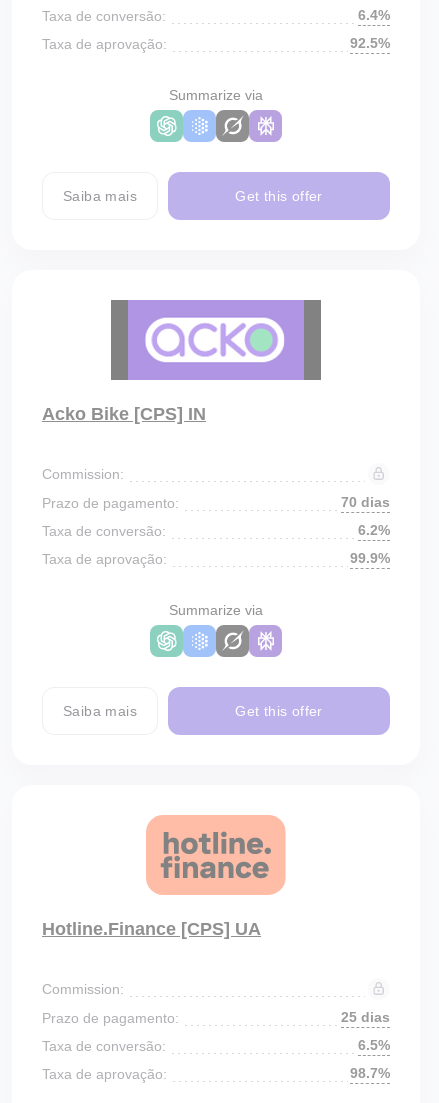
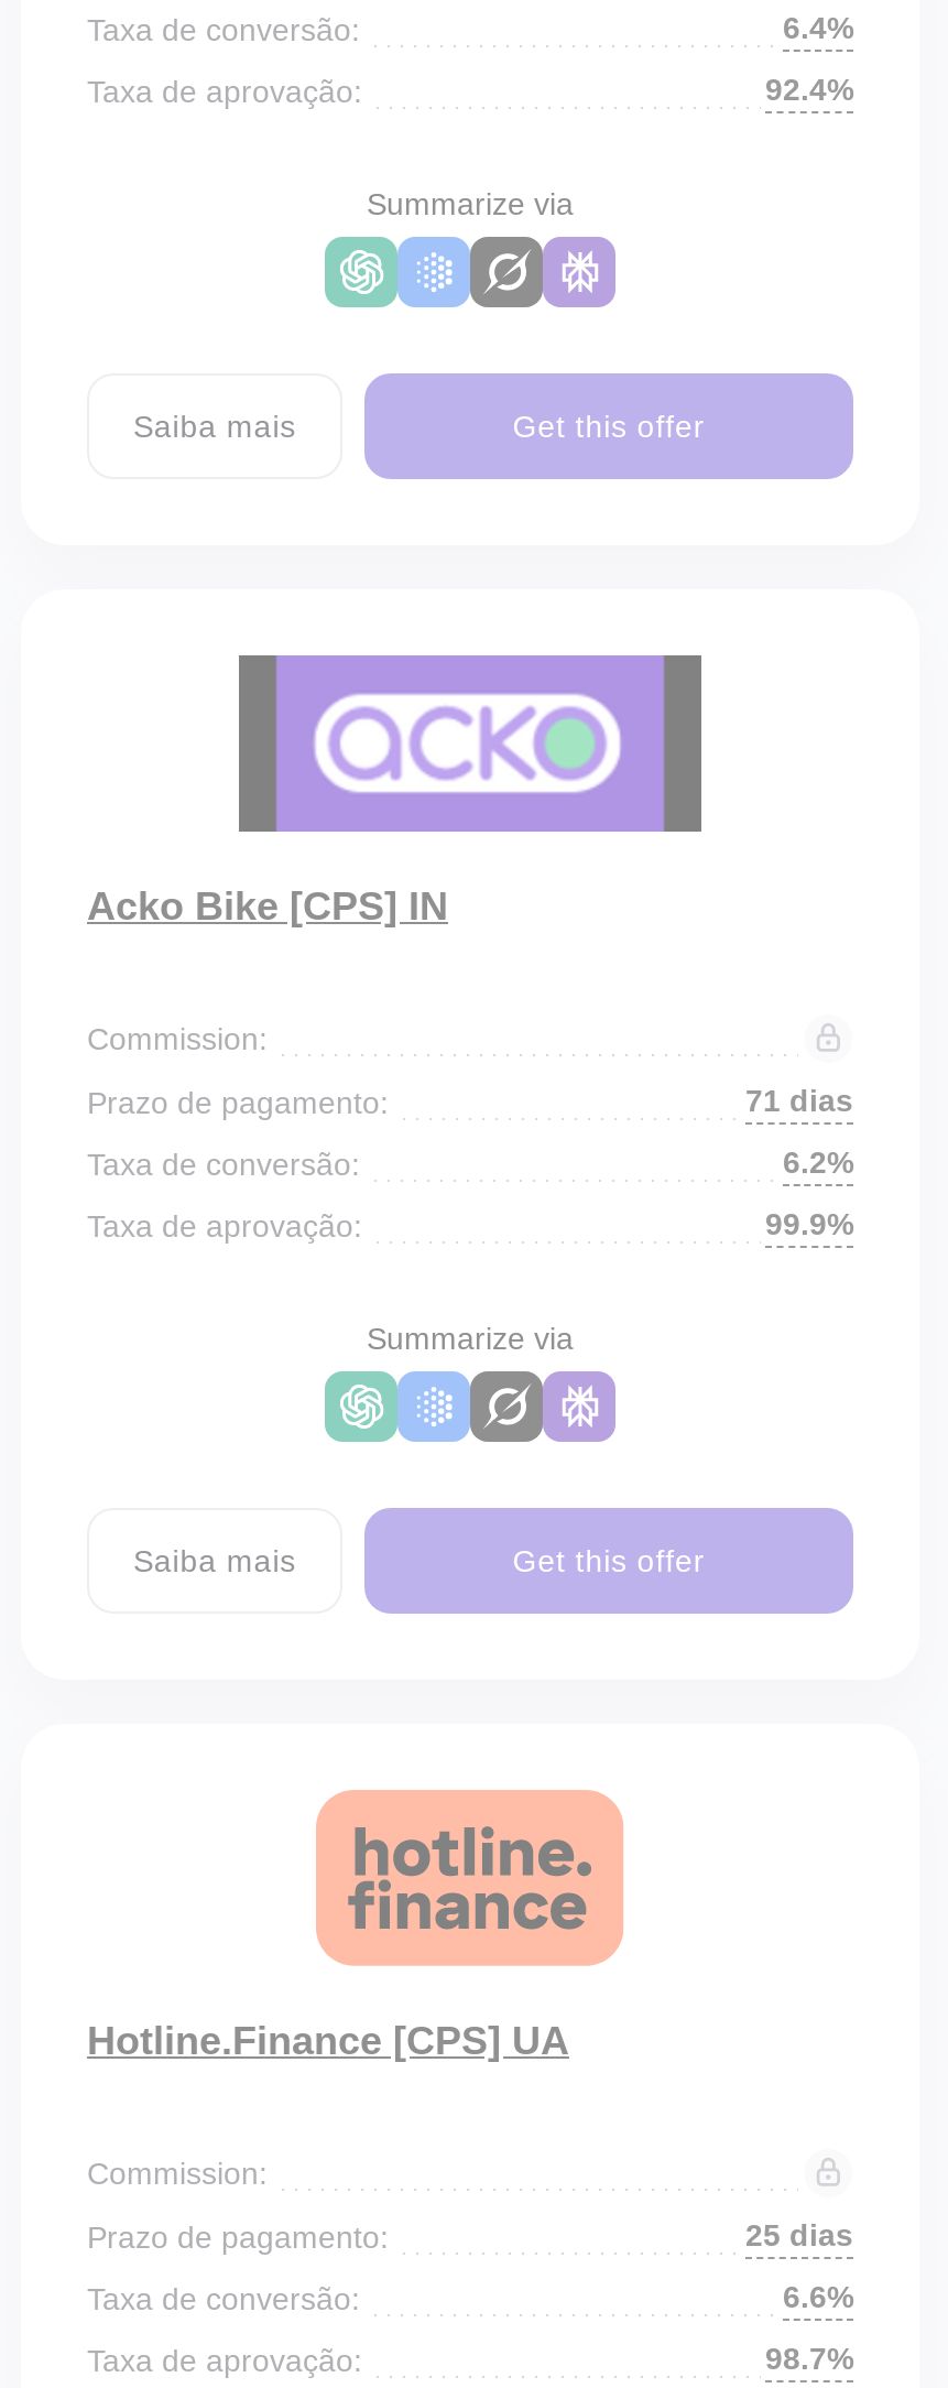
- 92.5%
+ 92.4%

- 70 dias
+ 71 dias

- 6.5%
+ 6.6%
